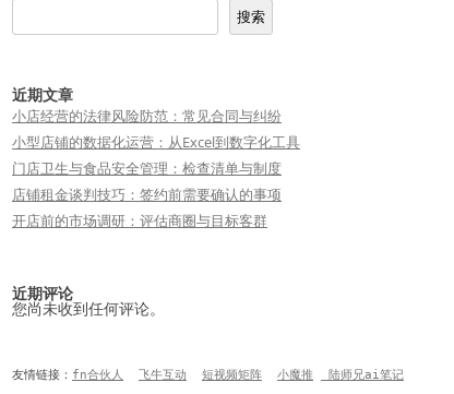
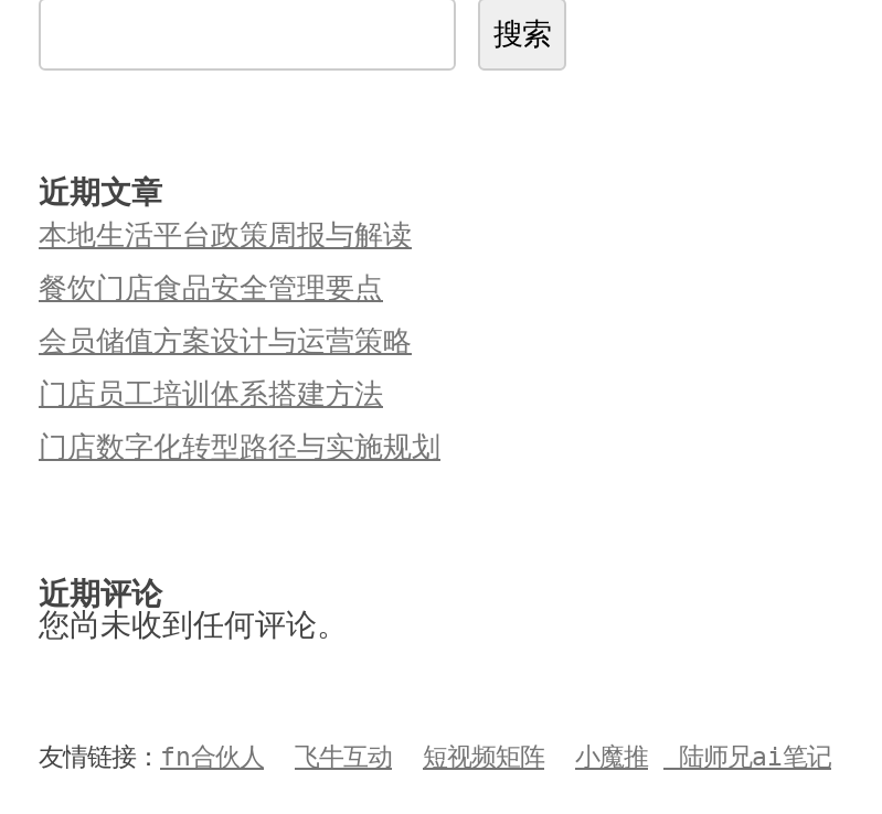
- 小店经营的法律风险防范：常见合同与纠纷
- 小型店铺的数据化运营：从Excel到数字化工具
- 门店卫生与食品安全管理：检查清单与制度
- 店铺租金谈判技巧：签约前需要确认的事项
- 开店前的市场调研：评估商圈与目标客群
+ 本地生活平台政策周报与解读
+ 餐饮门店食品安全管理要点
+ 会员储值方案设计与运营策略
+ 门店员工培训体系搭建方法
+ 门店数字化转型路径与实施规划
